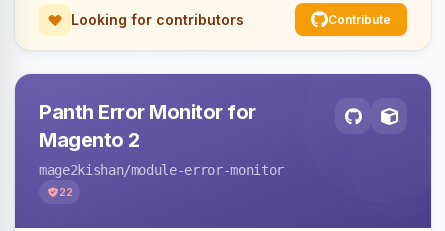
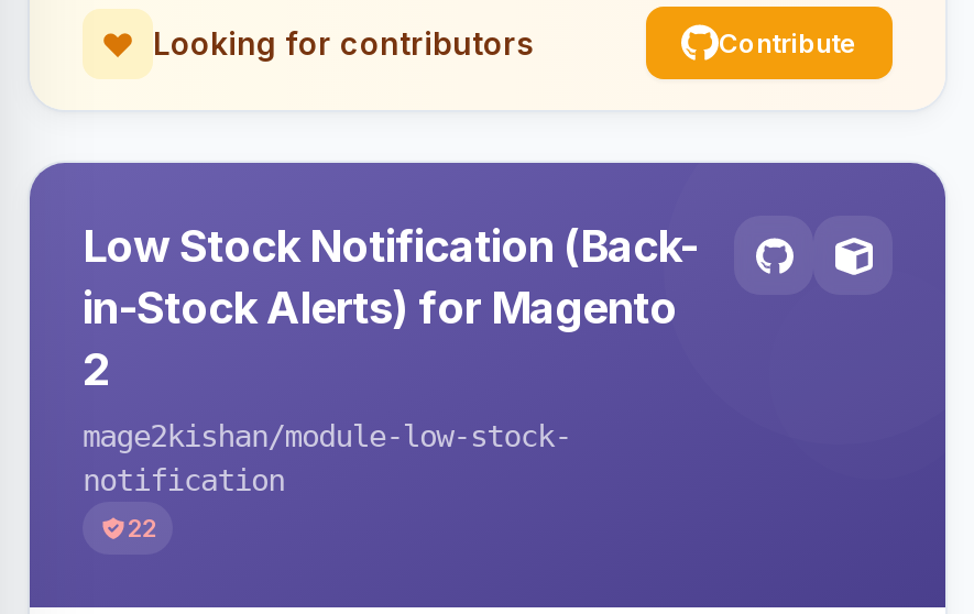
- Panth Error Monitor for
- Magento 2
- mage2kishan/module-error-monitor
+ Low Stock Notification (Back-
+ in-Stock Alerts) for Magento
+ 2
+ mage2kishan/module-low-stock-
+ notification
